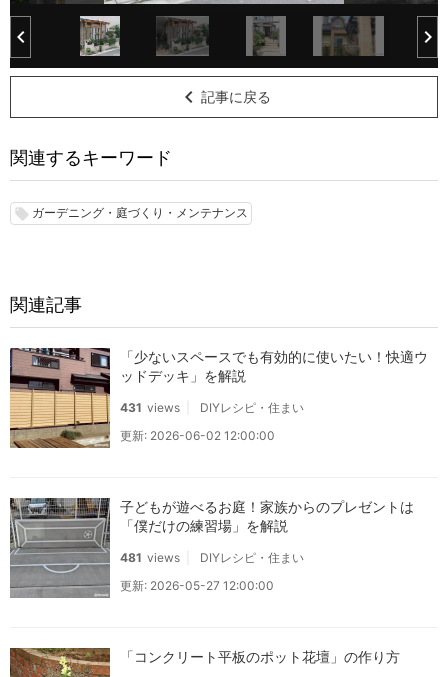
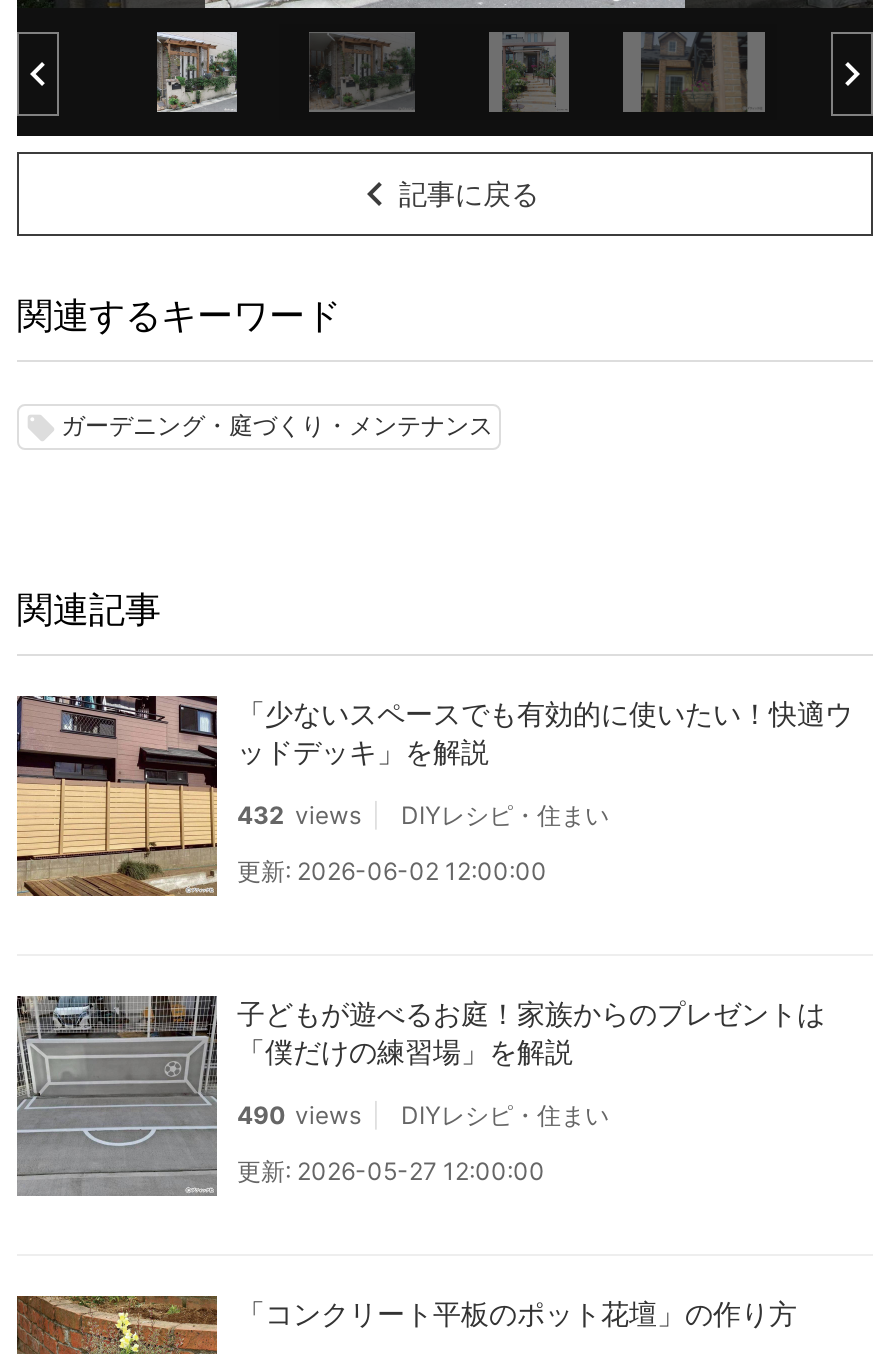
- 431 views DIYレシピ・住まい
+ 432 views DIYレシピ・住まい

- 481 views DIYレシピ・住まい
+ 490 views DIYレシピ・住まい
